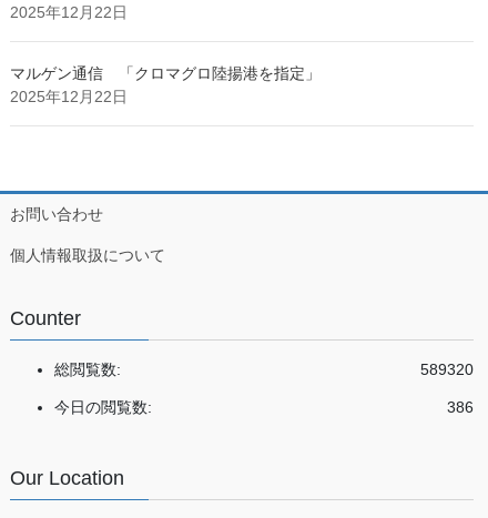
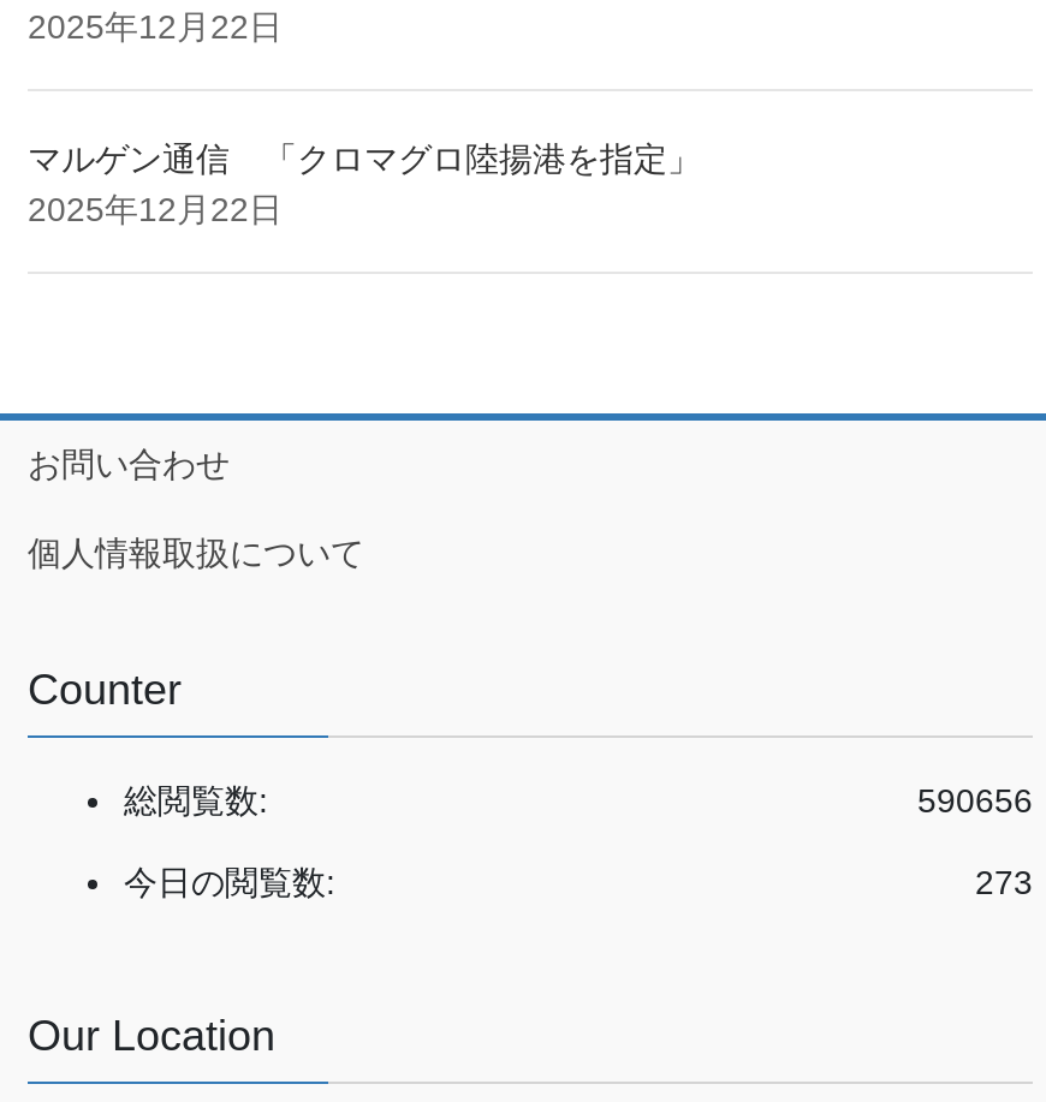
- 589320
+ 590656

- 386
+ 273
